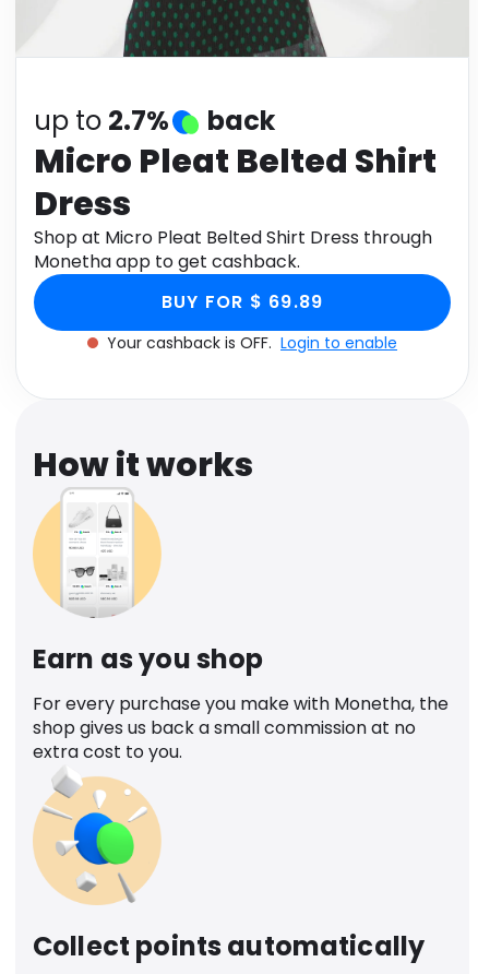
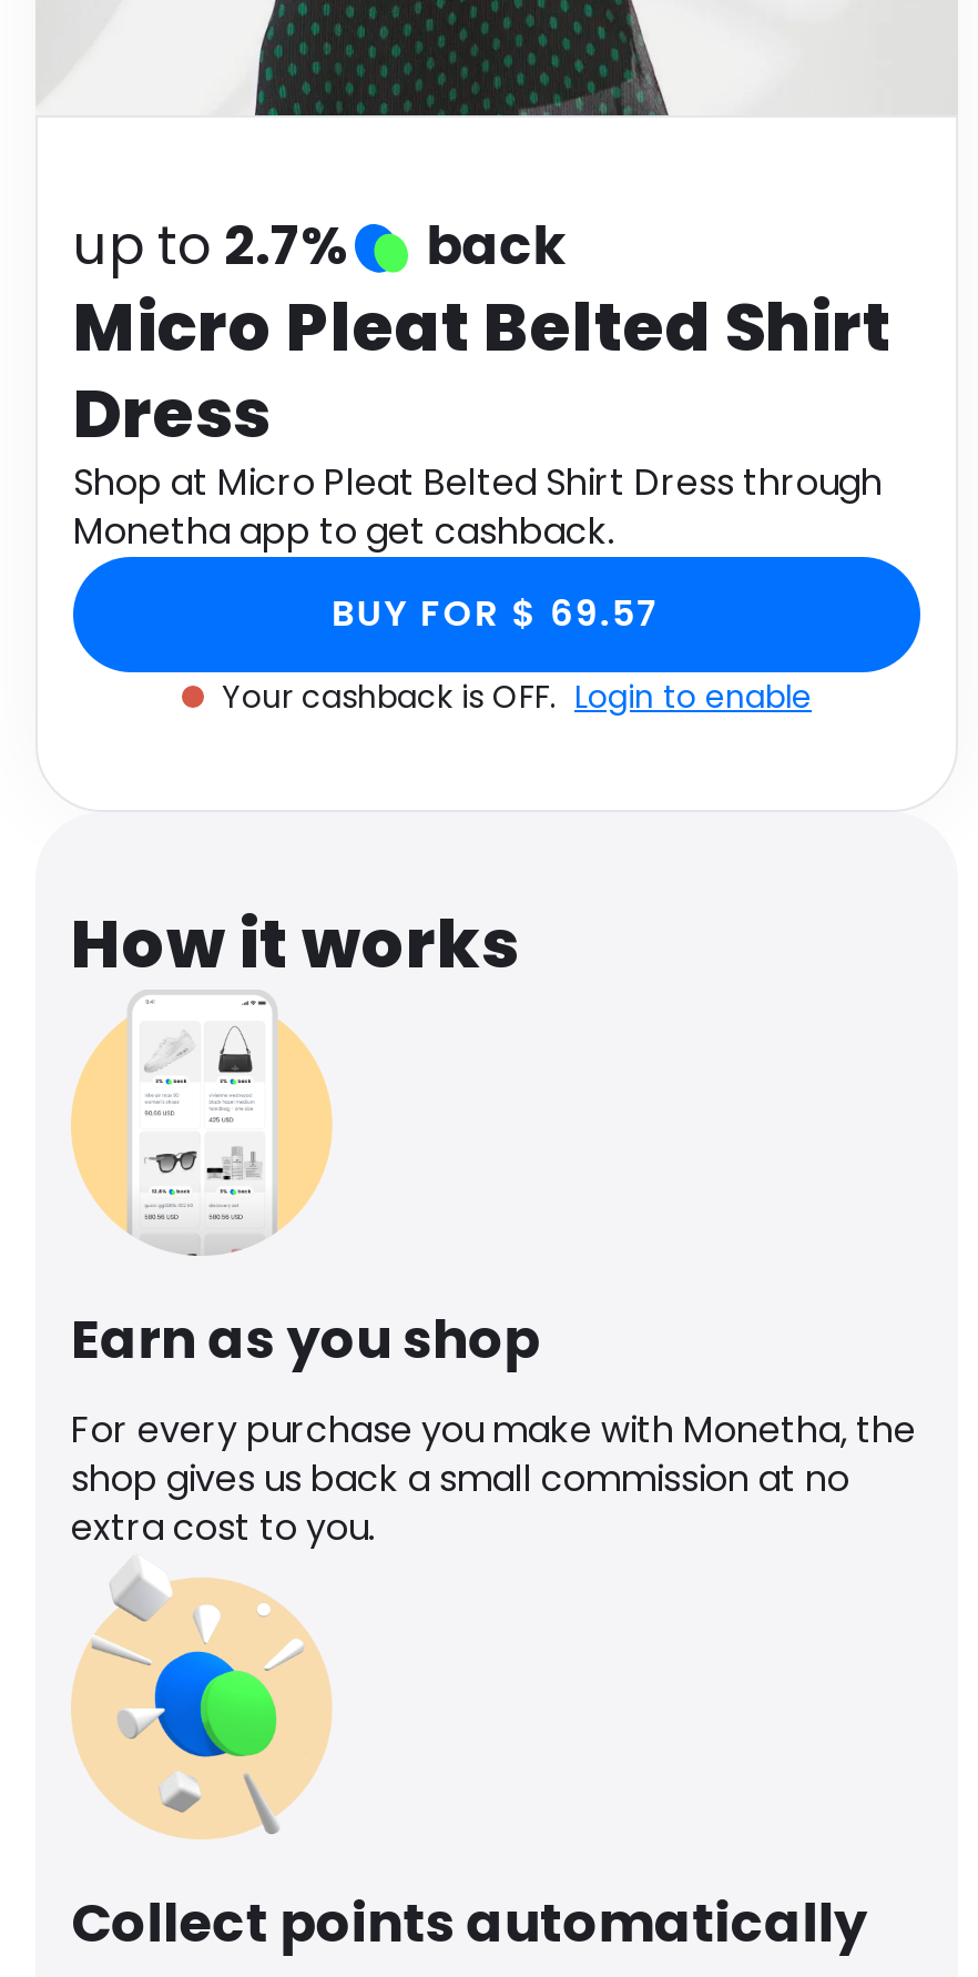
- BUY FOR $ 69.89
+ BUY FOR $ 69.57
